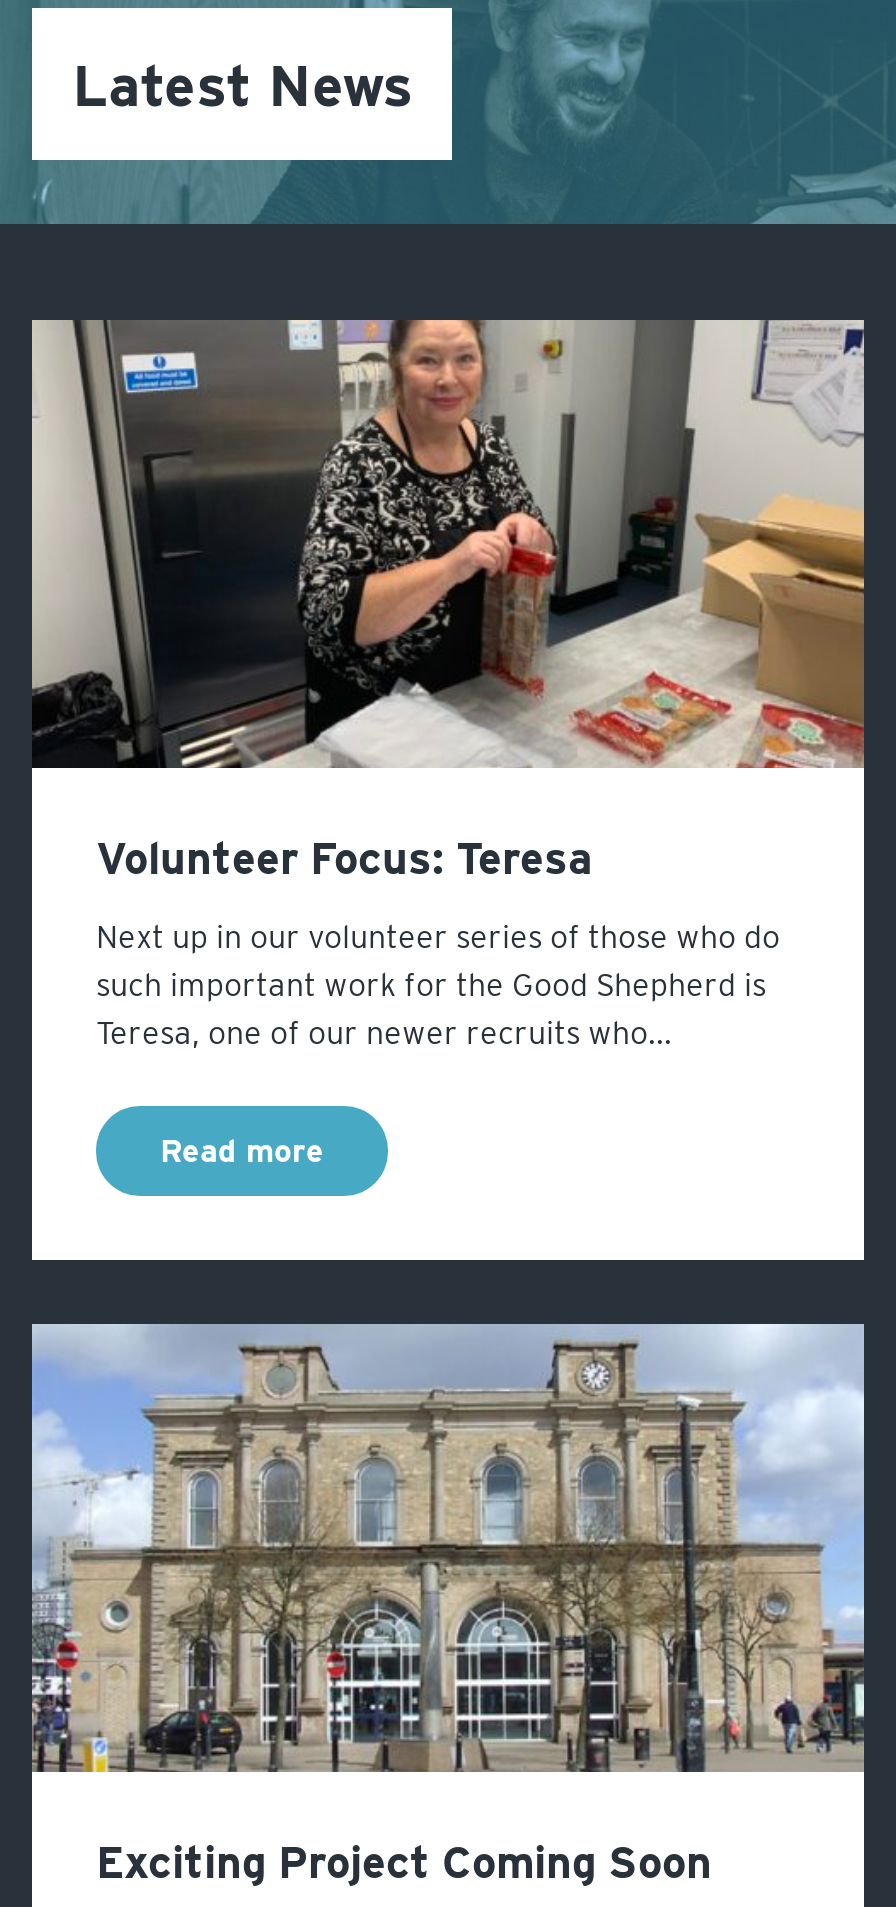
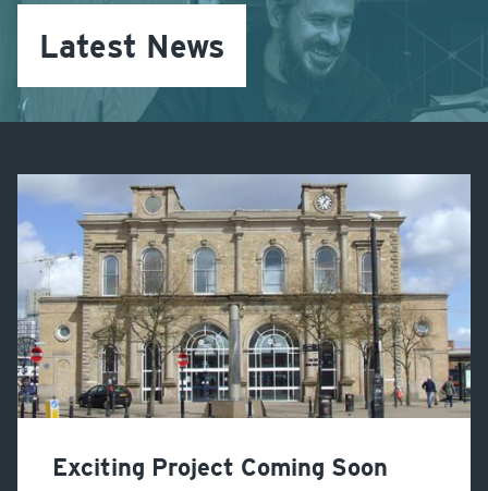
- [image]
- Volunteer Focus: Teresa
- Next up in our volunteer series of those who do
- such important work for the Good Shepherd is
- Teresa, one of our newer recruits who...
- Read more
